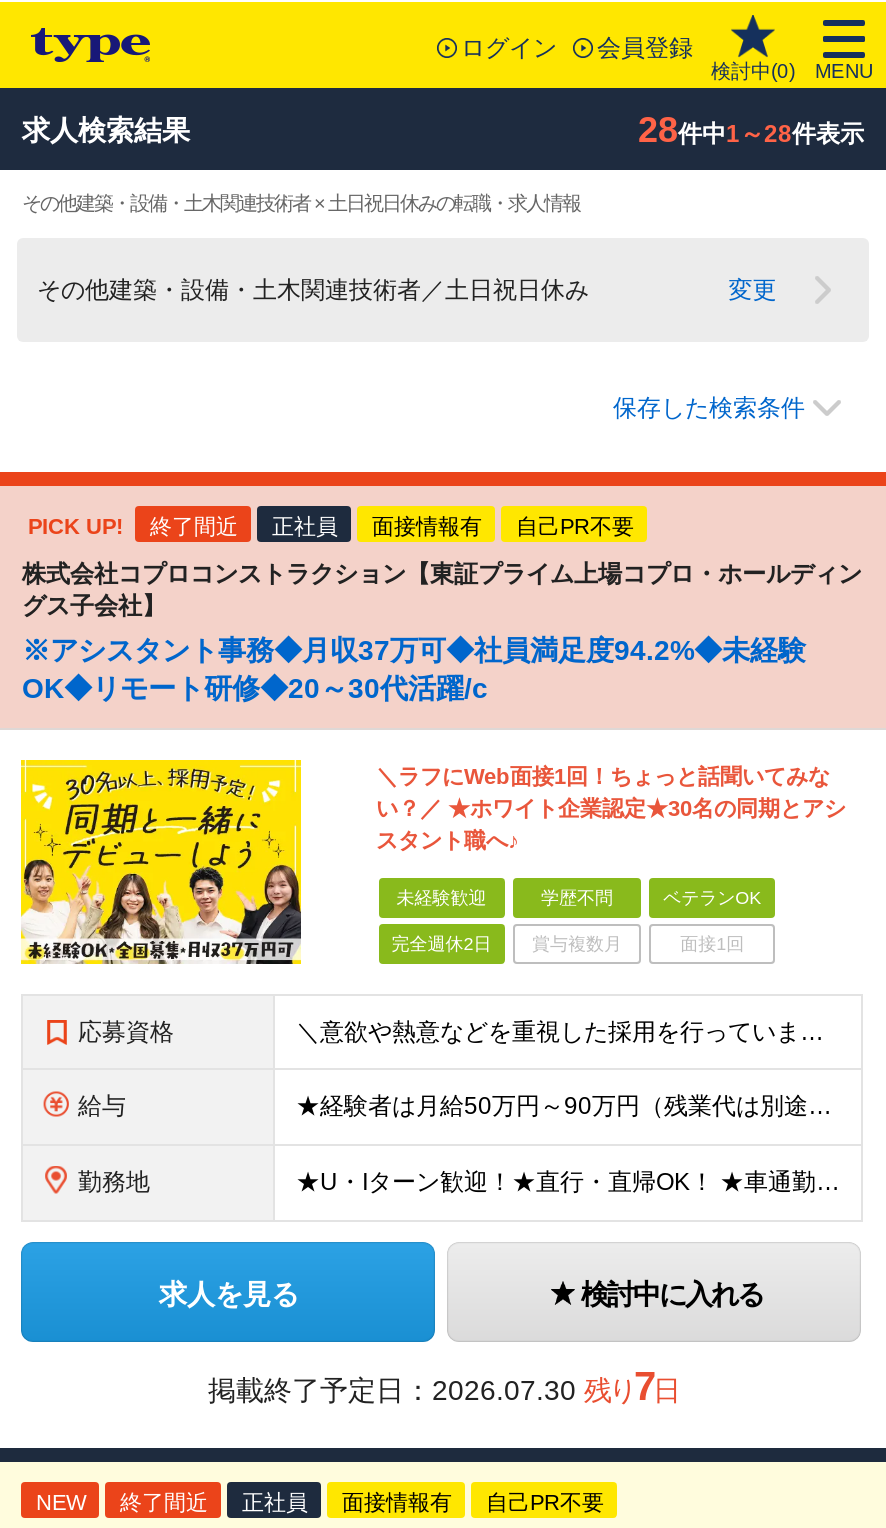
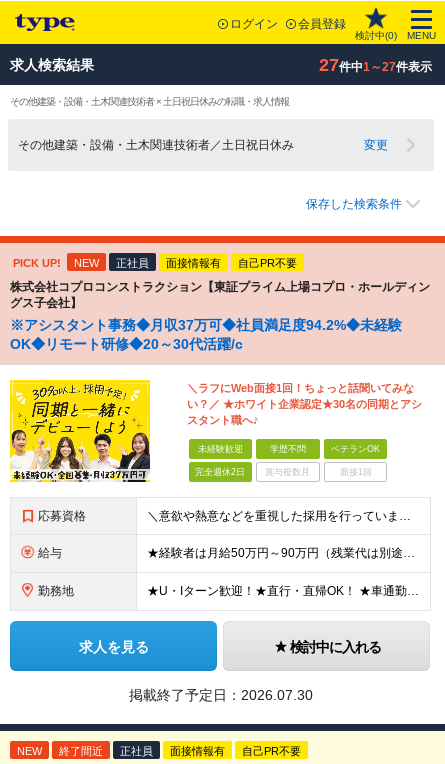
- 28件中1～28件表示
+ 27件中1～27件表示

- 終了間近
+ NEW

- 掲載終了予定日：2026.07.30 残り7日
+ 掲載終了予定日：2026.07.30
